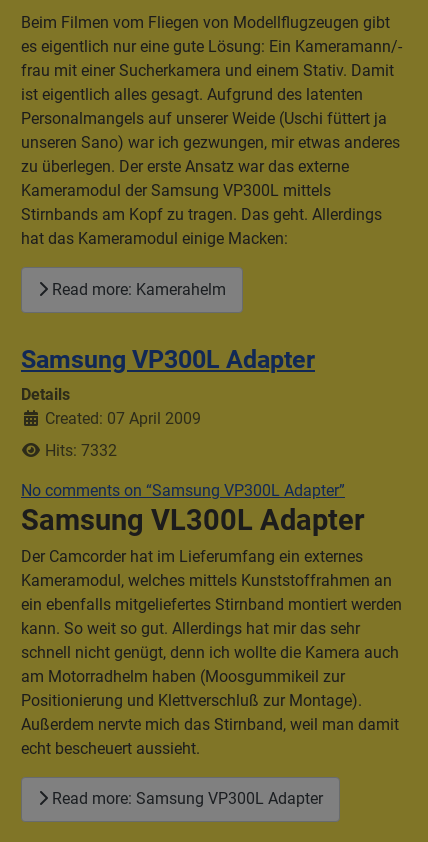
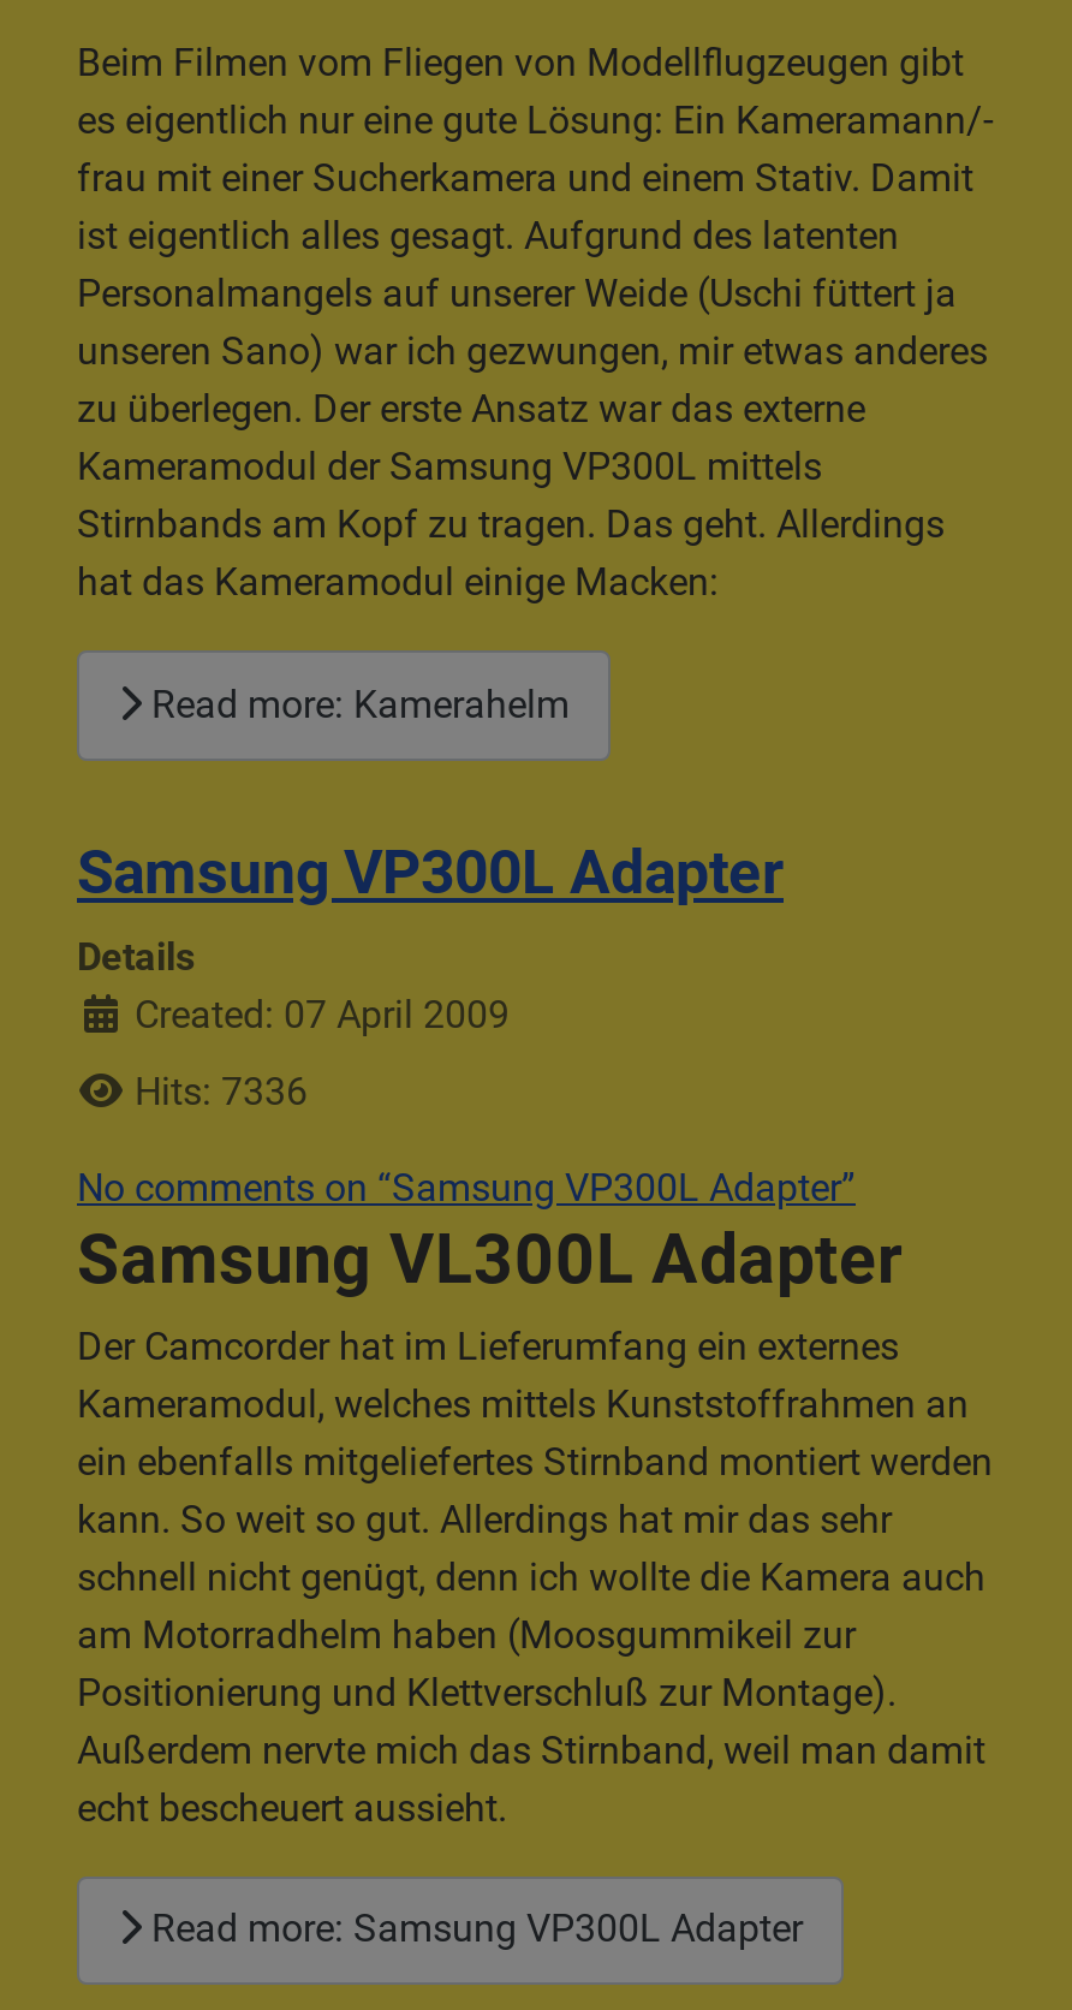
- Hits: 7332
+ Hits: 7336
